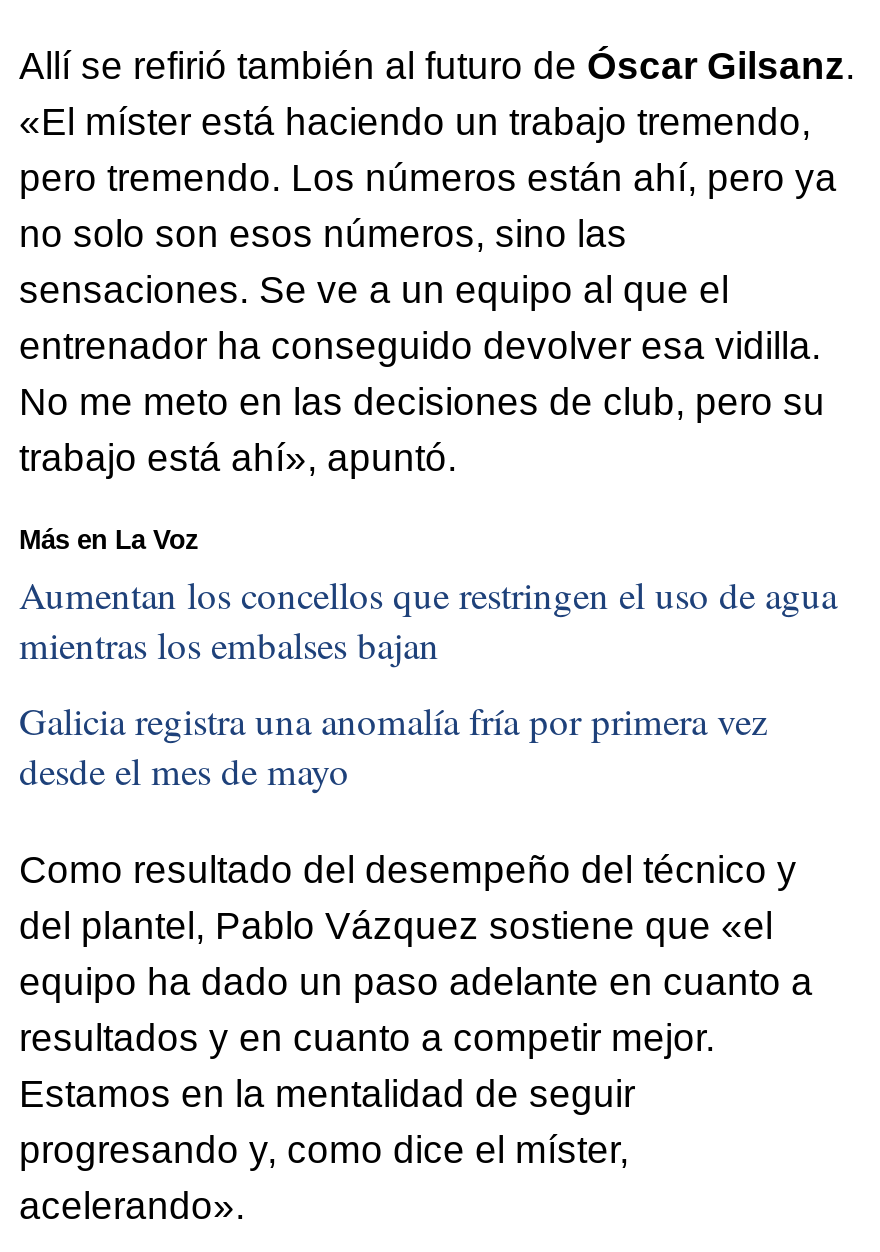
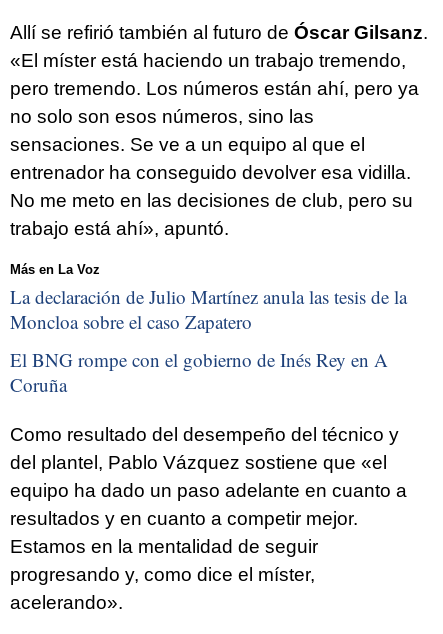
- Aumentan los concellos que restringen el uso de agua
- mientras los embalses bajan
+ La declaración de Julio Martínez anula las tesis de la
+ Moncloa sobre el caso Zapatero

- Galicia registra una anomalía fría por primera vez
- desde el mes de mayo
+ El BNG rompe con el gobierno de Inés Rey en A
+ Coruña
